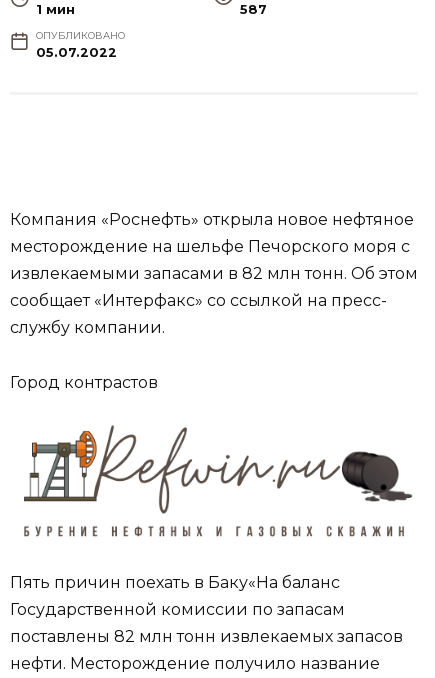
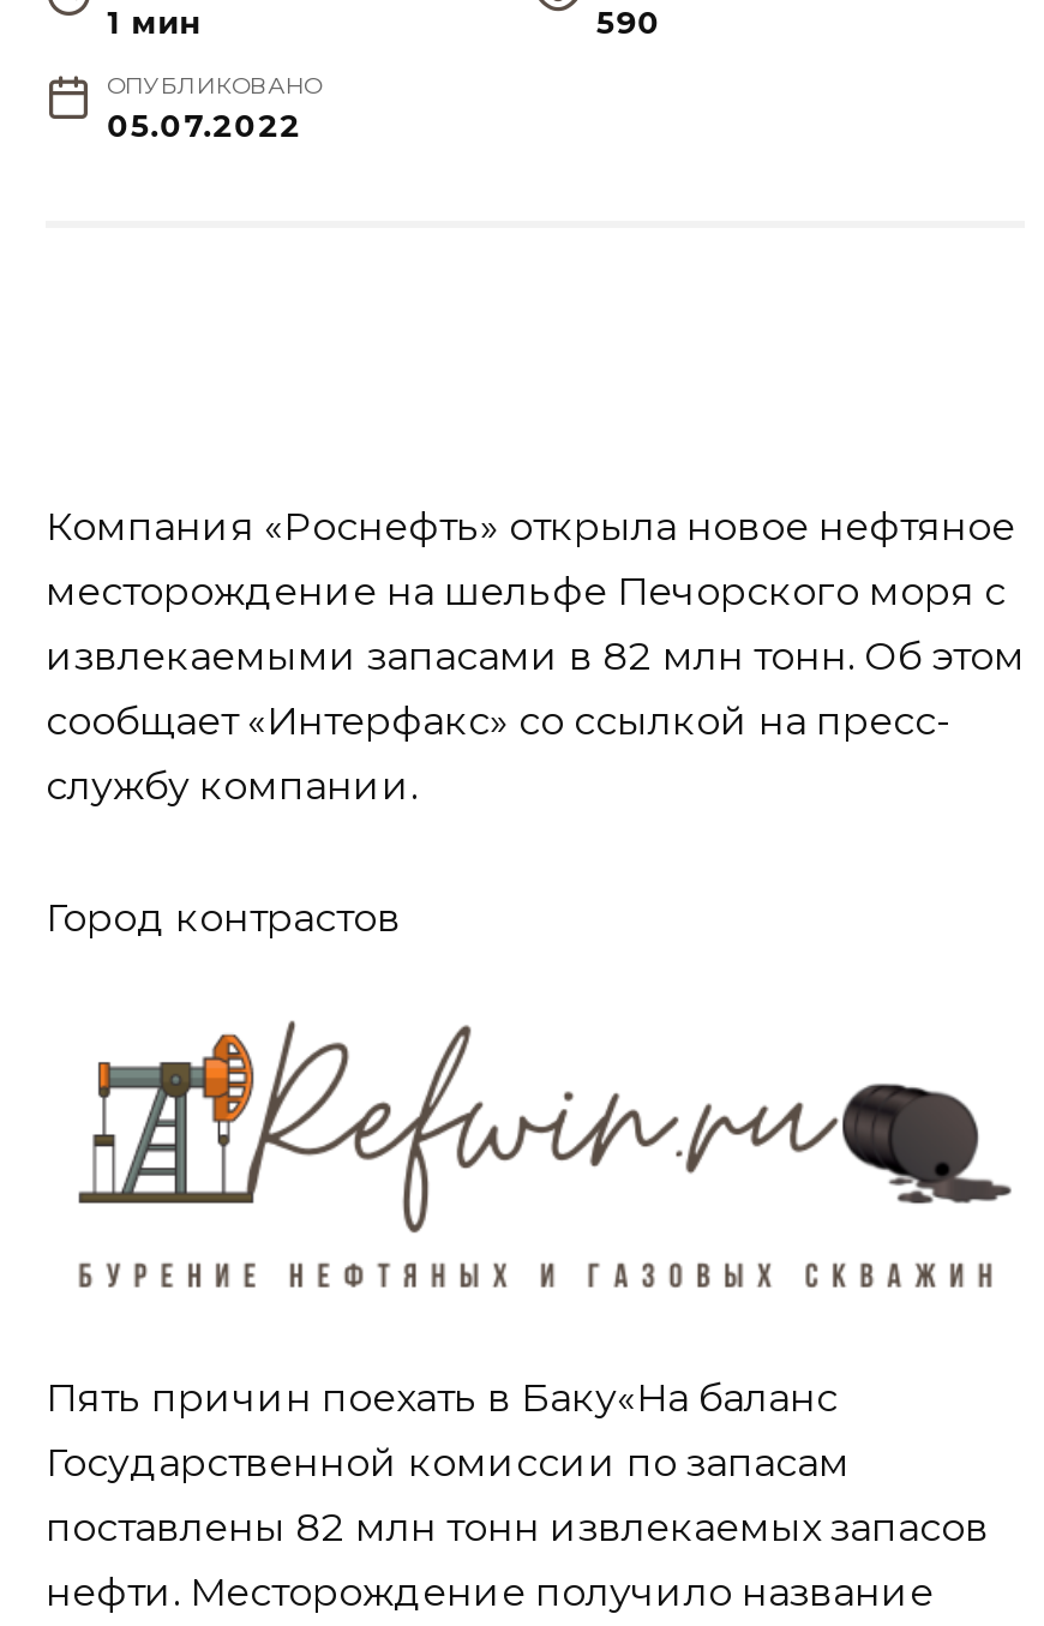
- 587
+ 590
